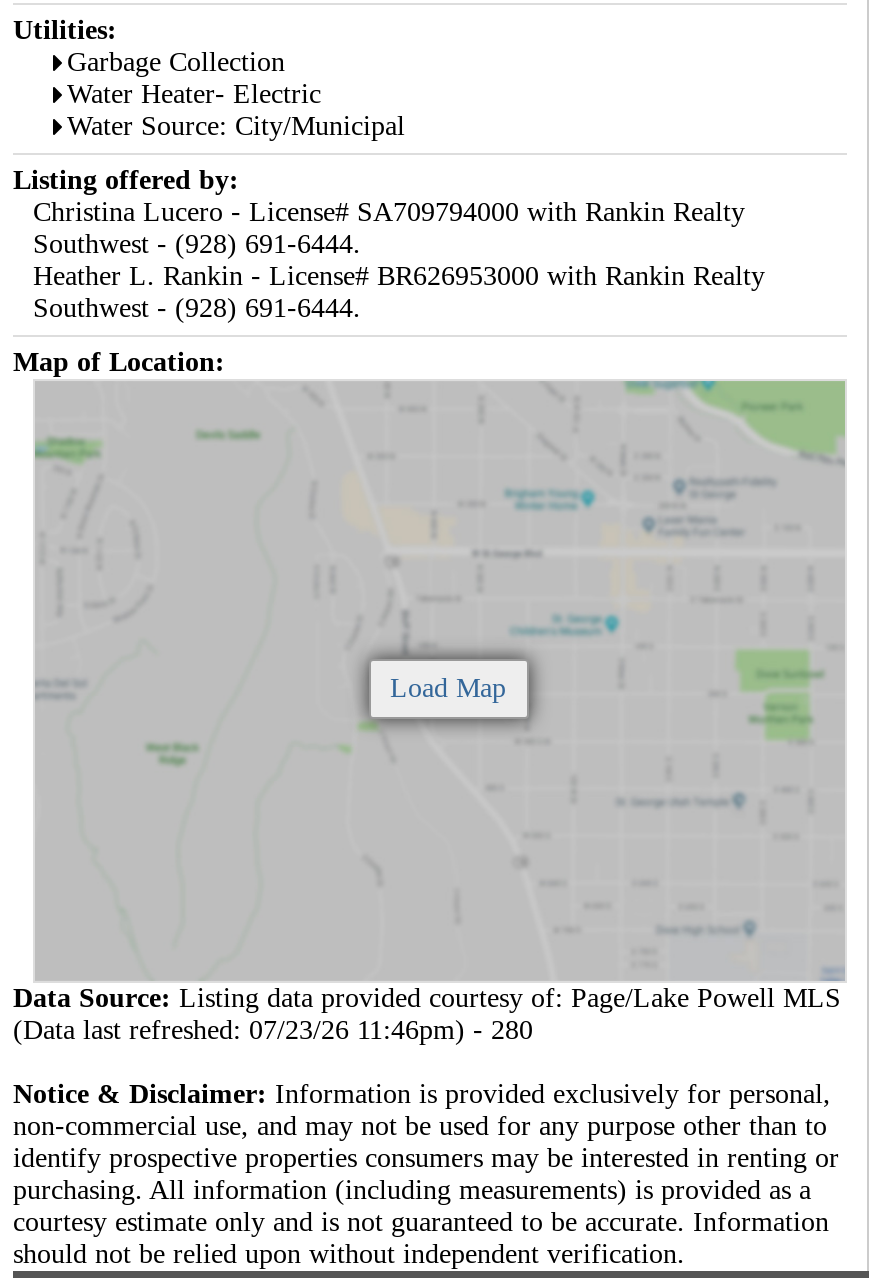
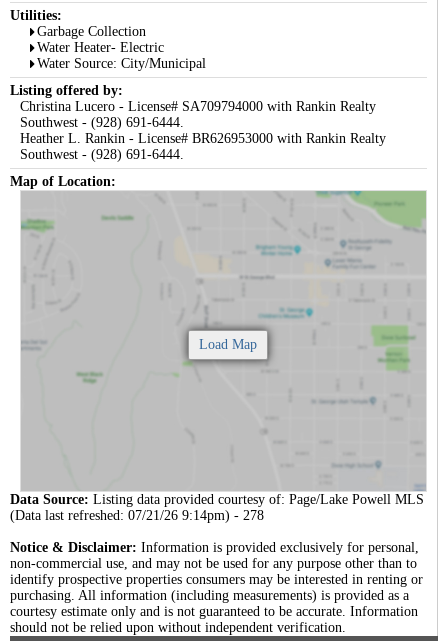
- (Data last refreshed: 07/23/26 11:46pm) - 280
+ (Data last refreshed: 07/21/26 9:14pm) - 278
